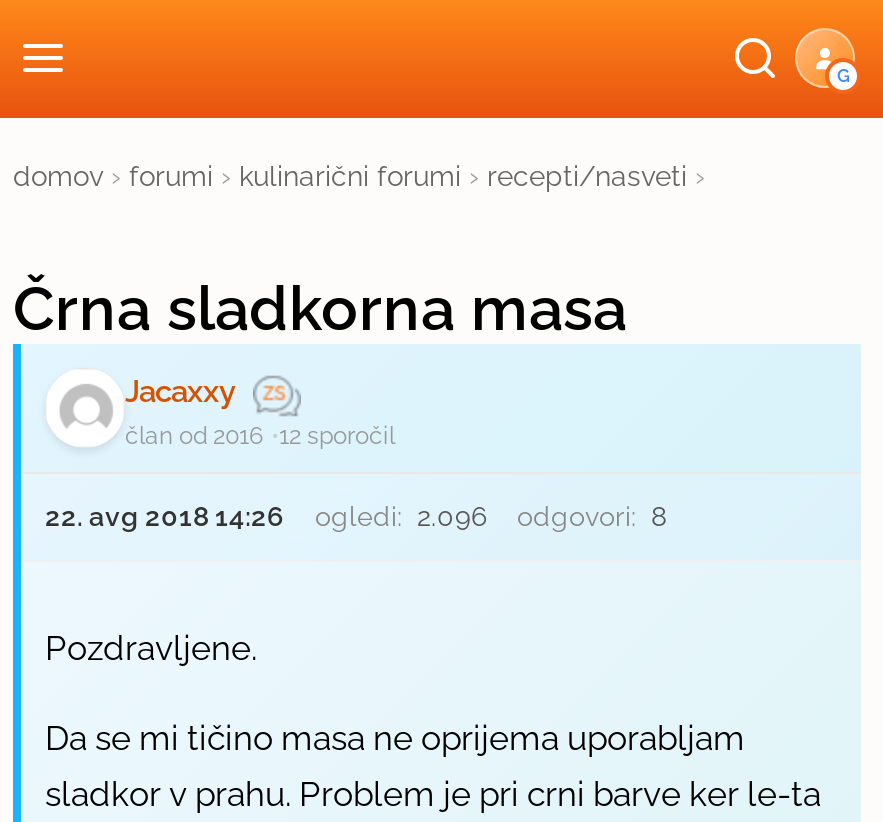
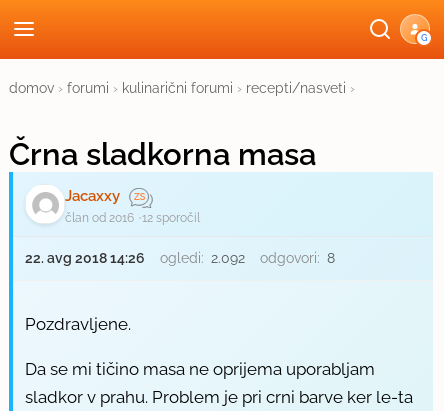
- 22. avg 2018 14:26 ogledi: 2.096 odgovori: 8
+ 22. avg 2018 14:26 ogledi: 2.092 odgovori: 8
